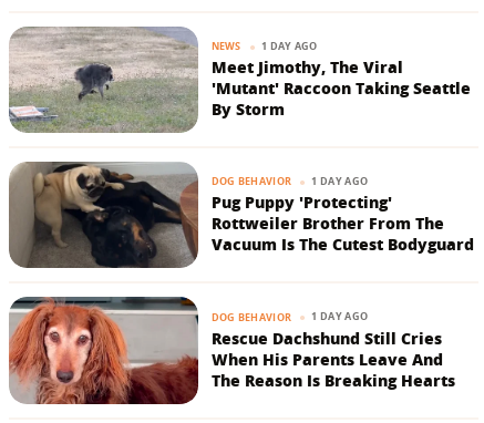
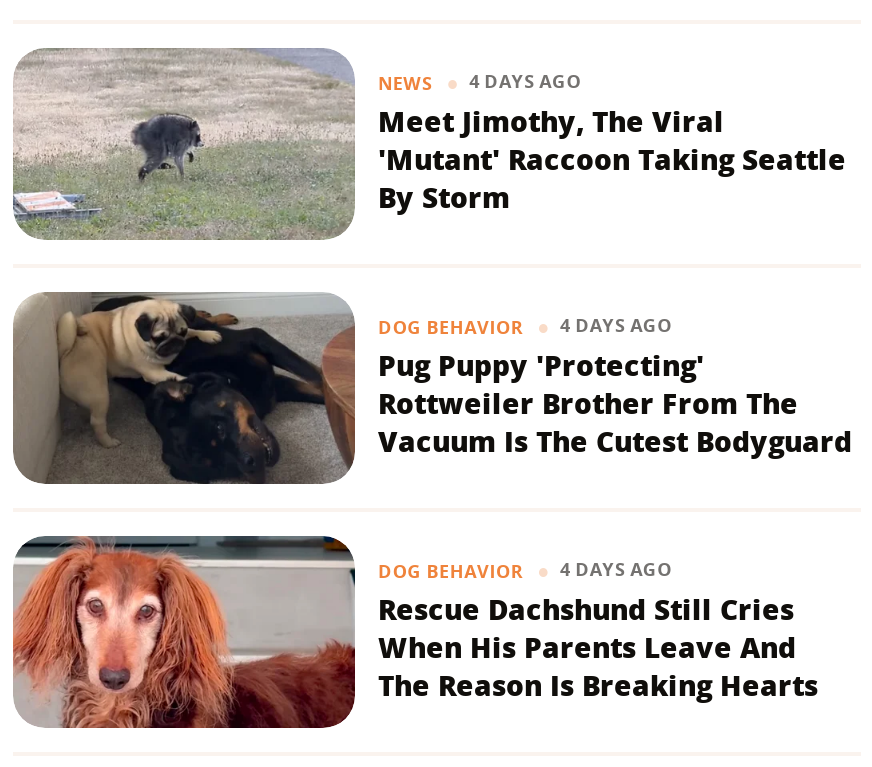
- NEWS 1 DAY AGO
+ NEWS 4 DAYS AGO

- DOG BEHAVIOR 1 DAY AGO
+ DOG BEHAVIOR 4 DAYS AGO

- DOG BEHAVIOR 1 DAY AGO
+ DOG BEHAVIOR 4 DAYS AGO
